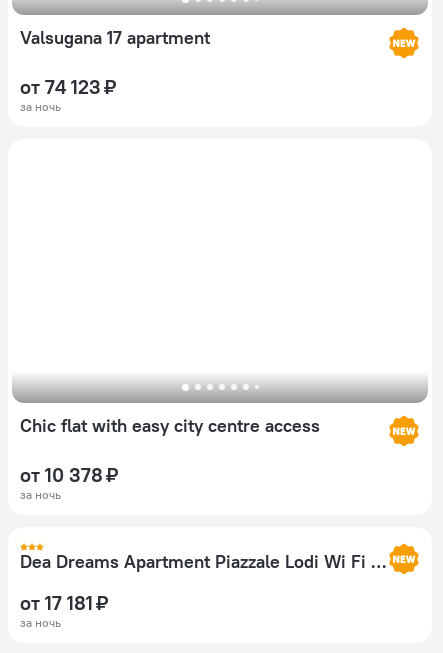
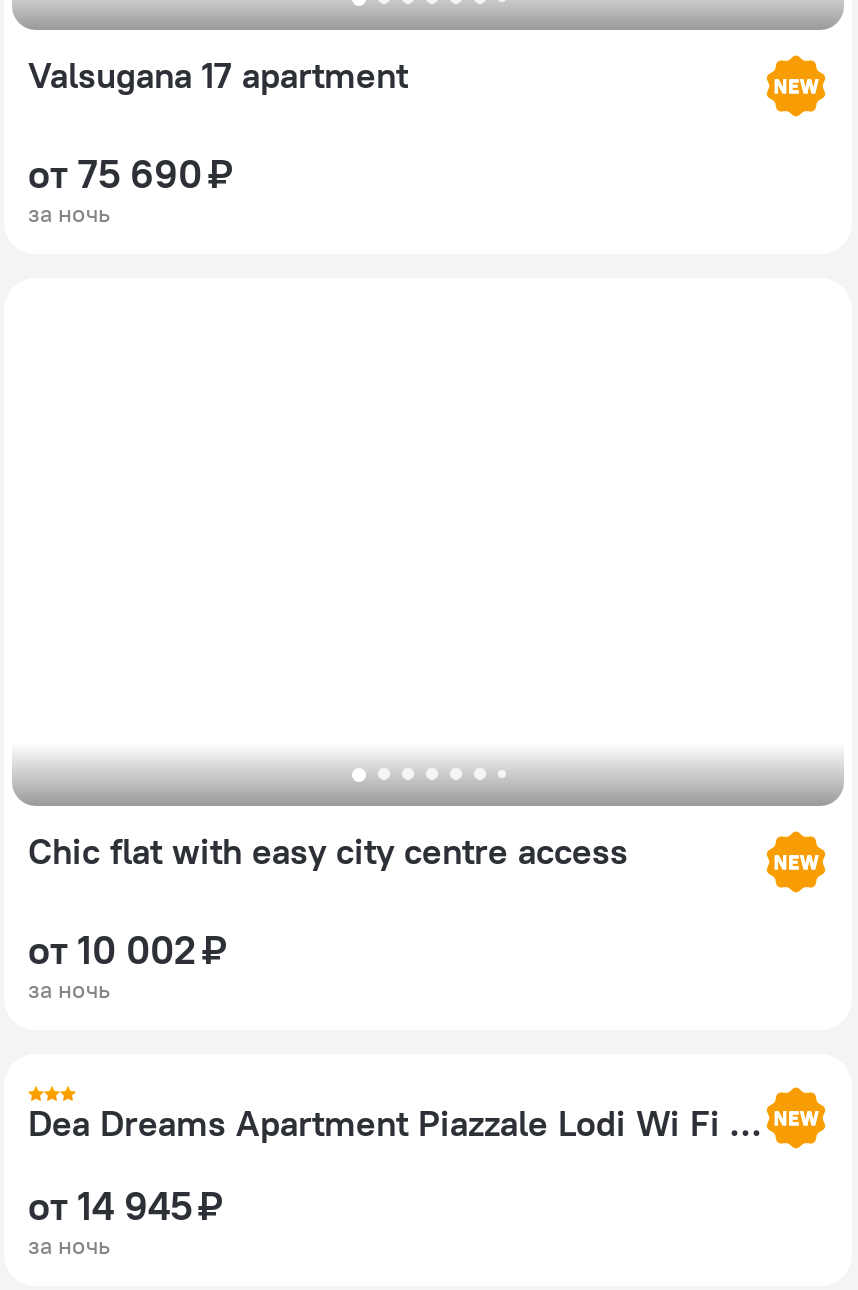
- от 74 123 ₽
+ от 75 690 ₽

- от 10 378 ₽
+ от 10 002 ₽

- от 17 181 ₽
+ от 14 945 ₽
